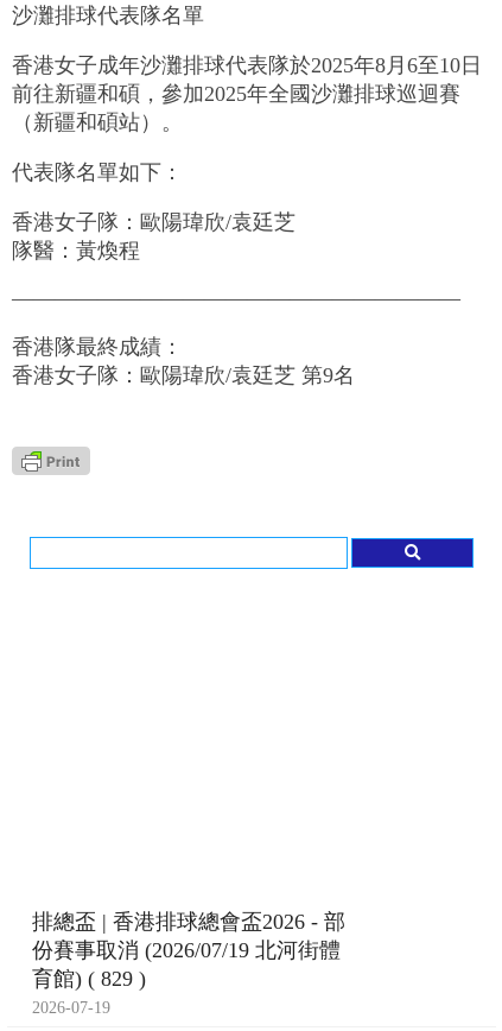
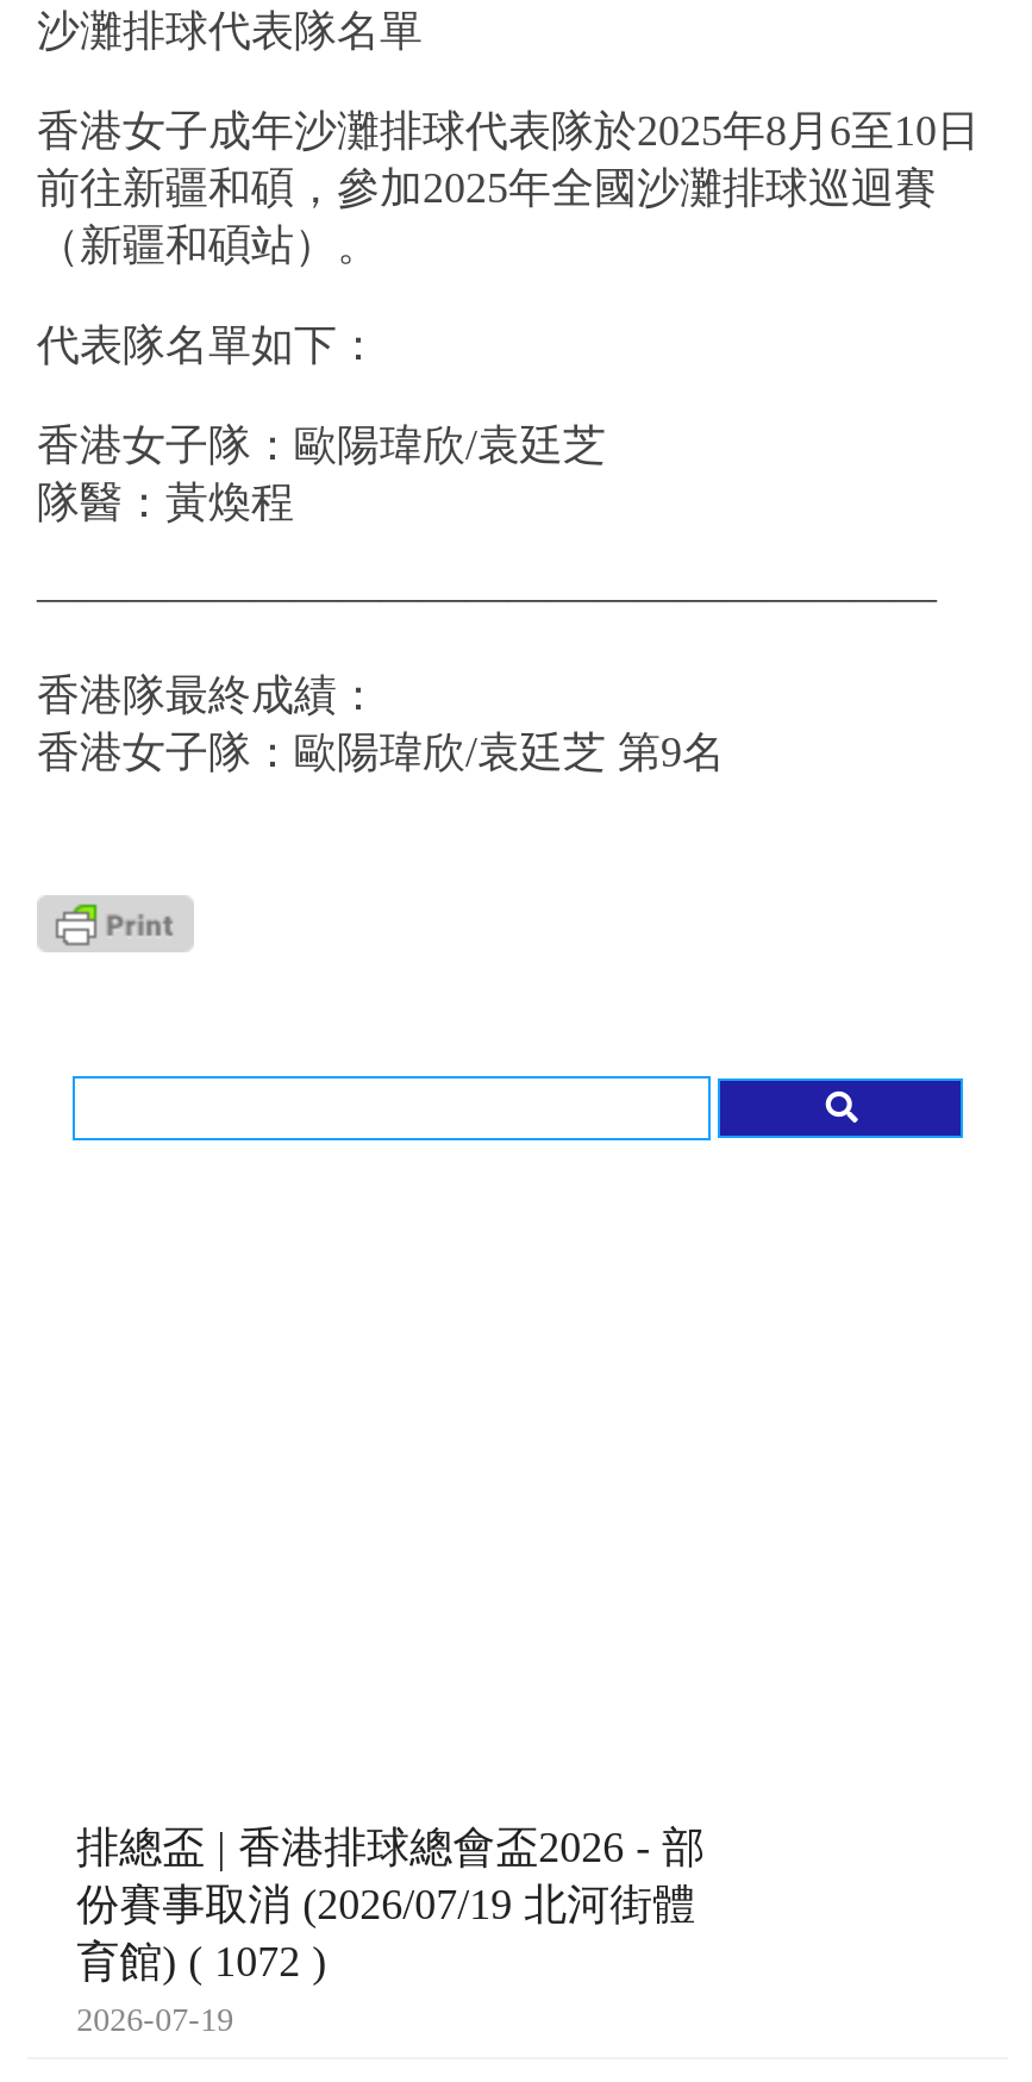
- 育館) ( 829 )
+ 育館) ( 1072 )
